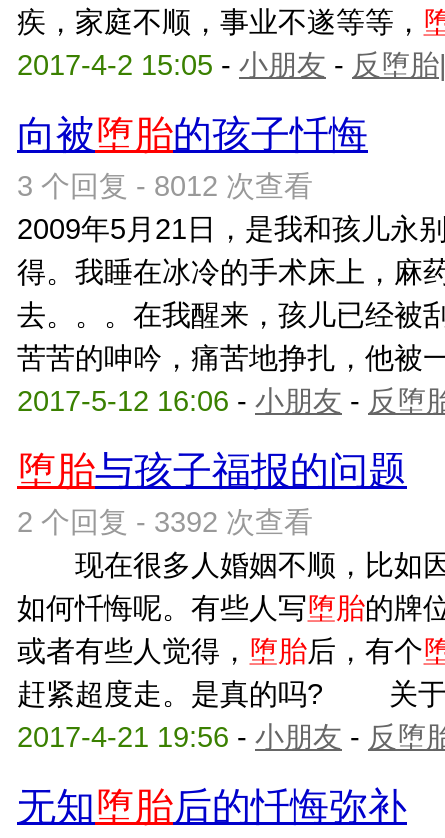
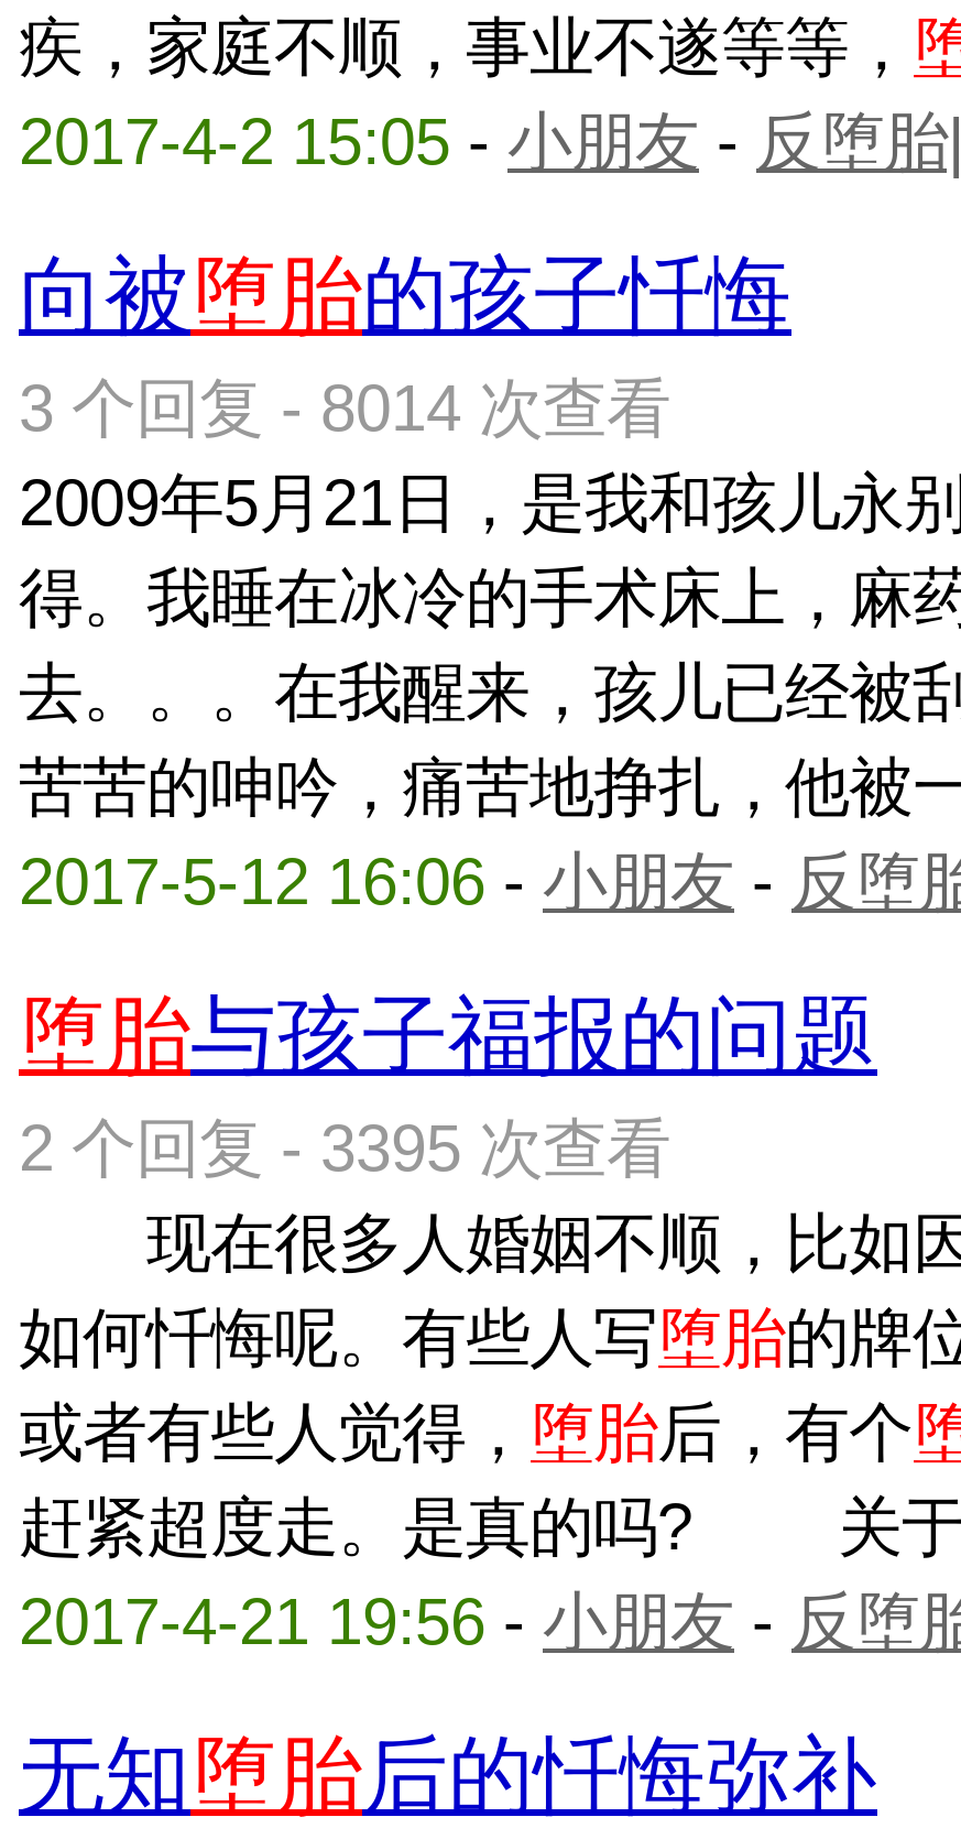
- 3 个回复 - 8012 次查看
+ 3 个回复 - 8014 次查看

- 2 个回复 - 3392 次查看
+ 2 个回复 - 3395 次查看
